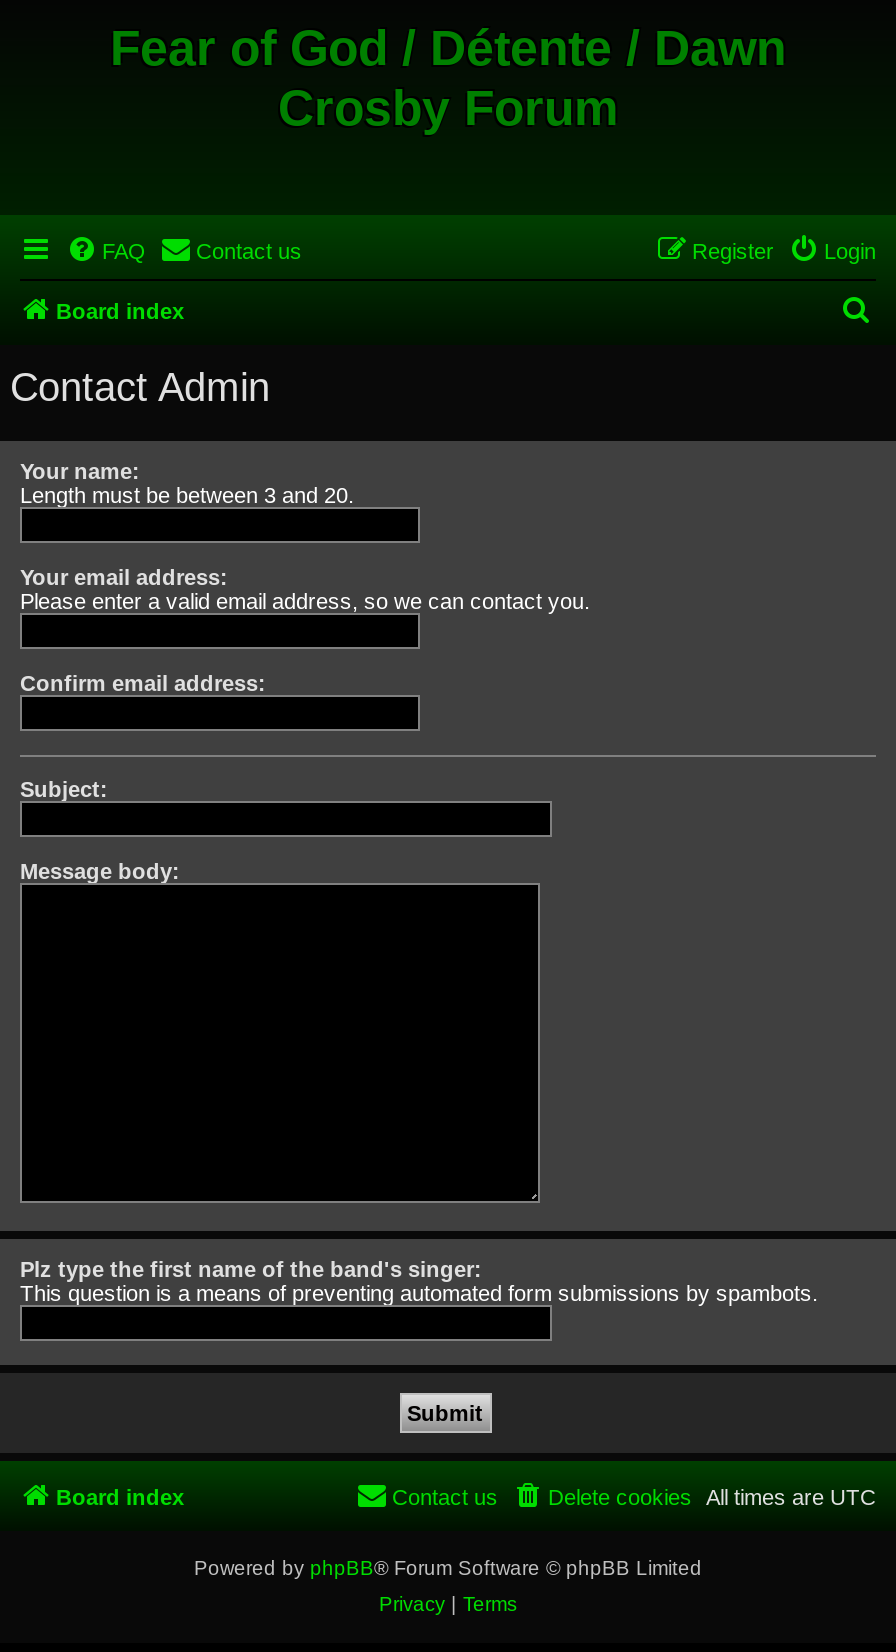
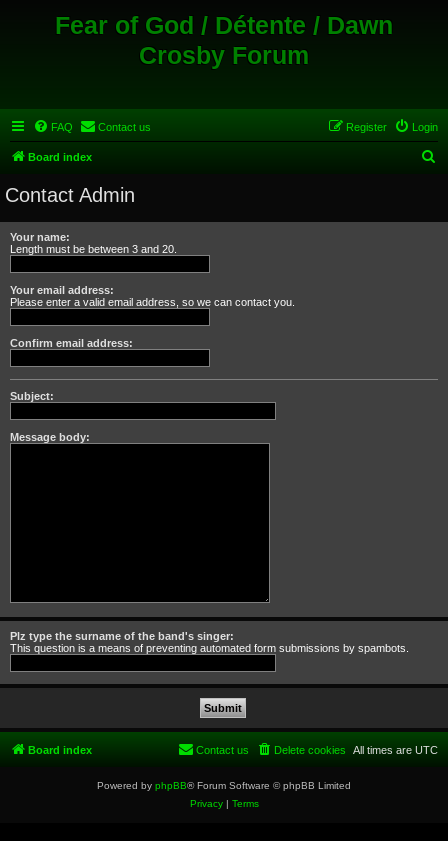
- Plz type the first name of the band's singer:
+ Plz type the surname of the band's singer:
